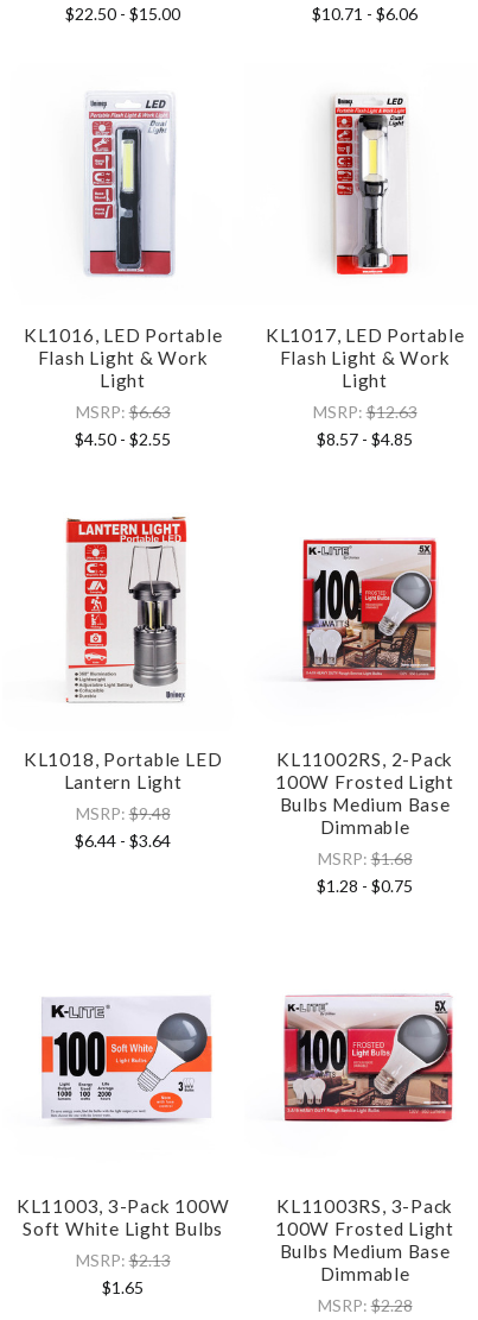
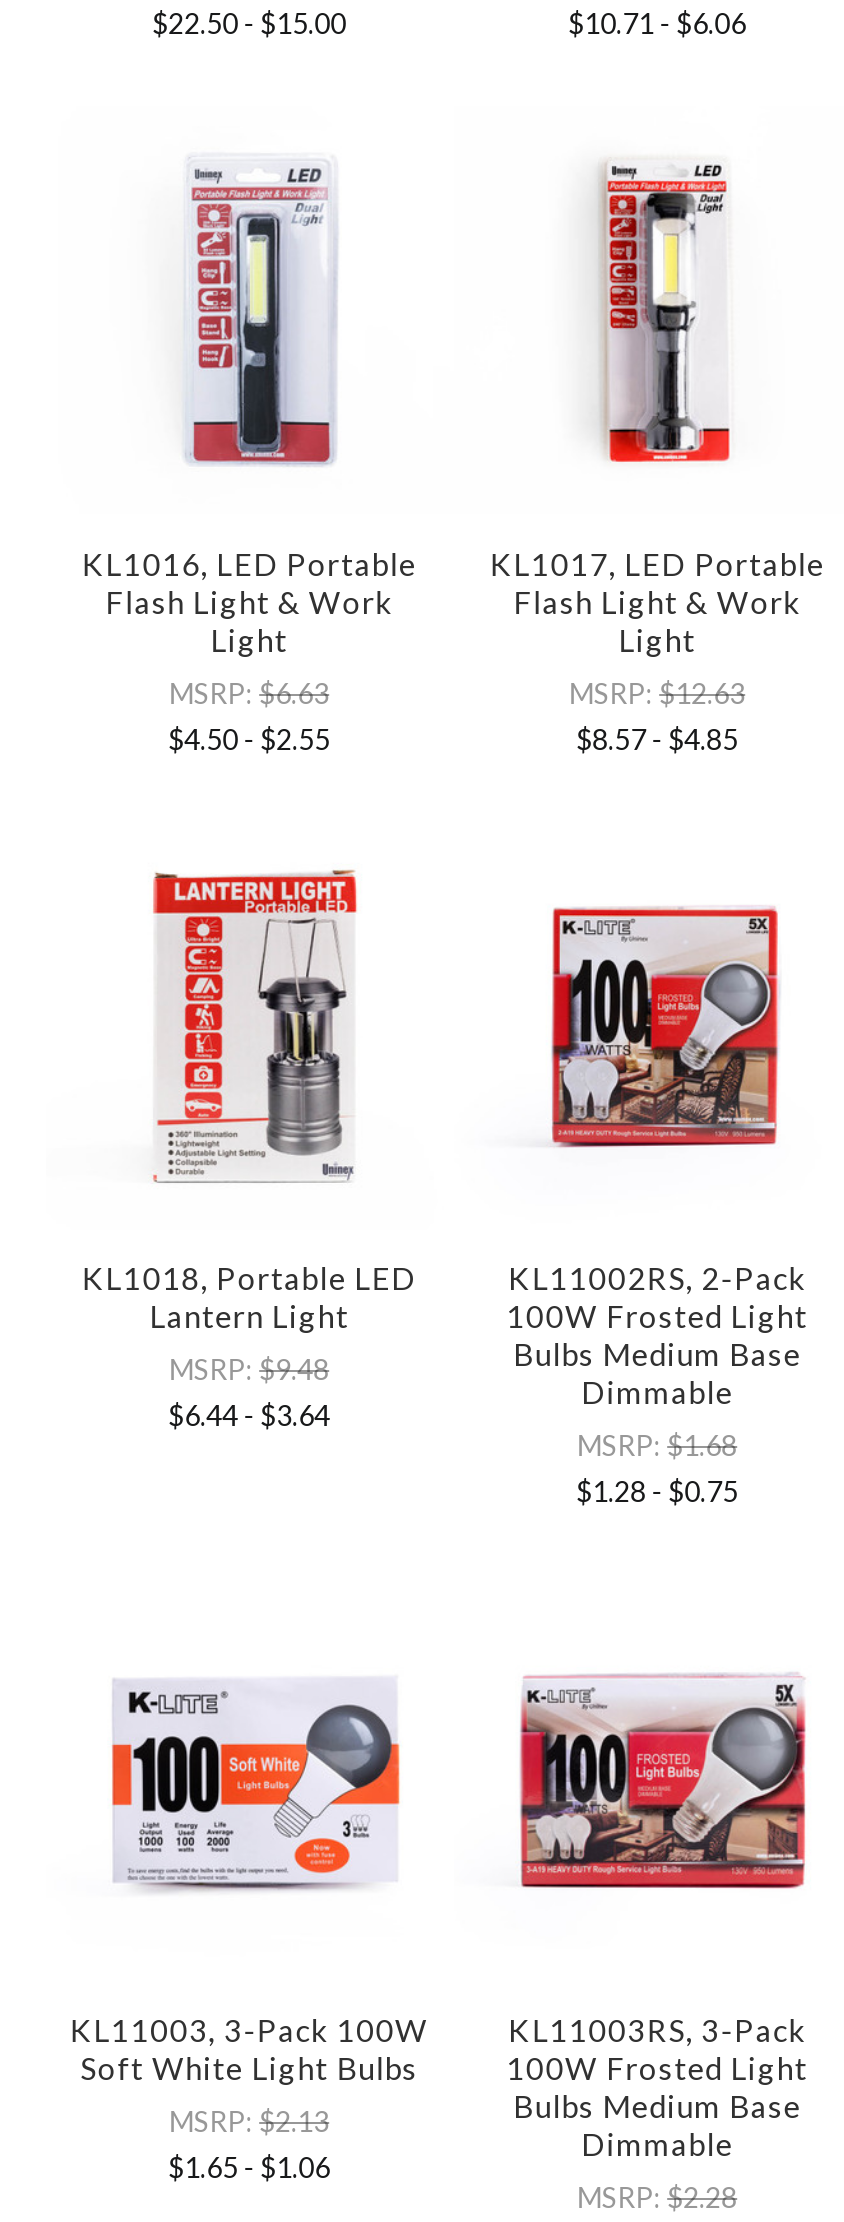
- $1.65
+ $1.65 - $1.06
